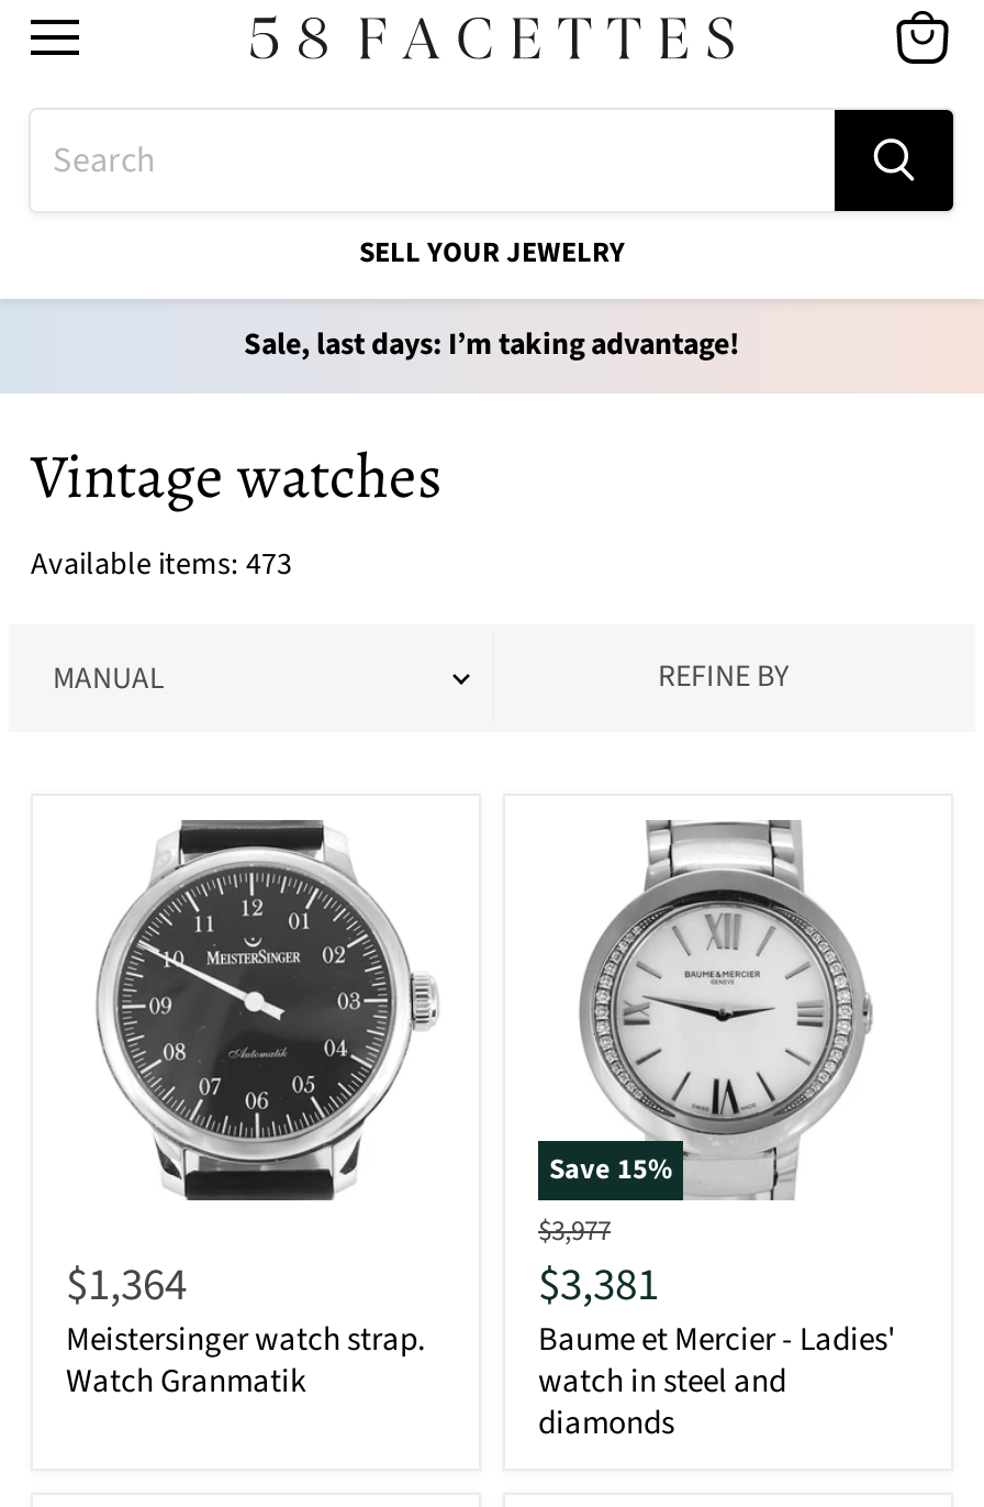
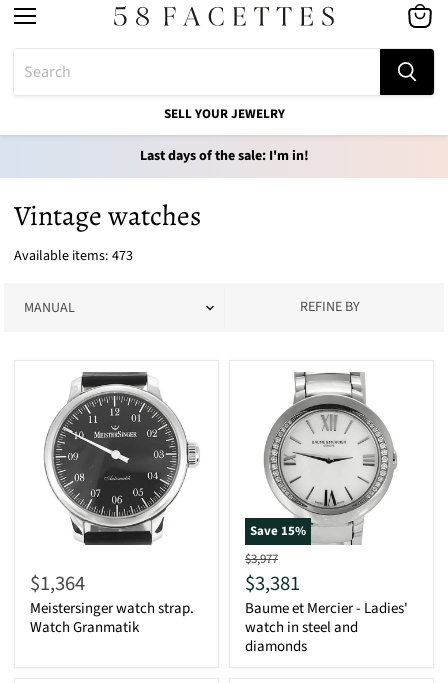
- Sale, last days: I’m taking advantage!
+ Last days of the sale: I'm in!
